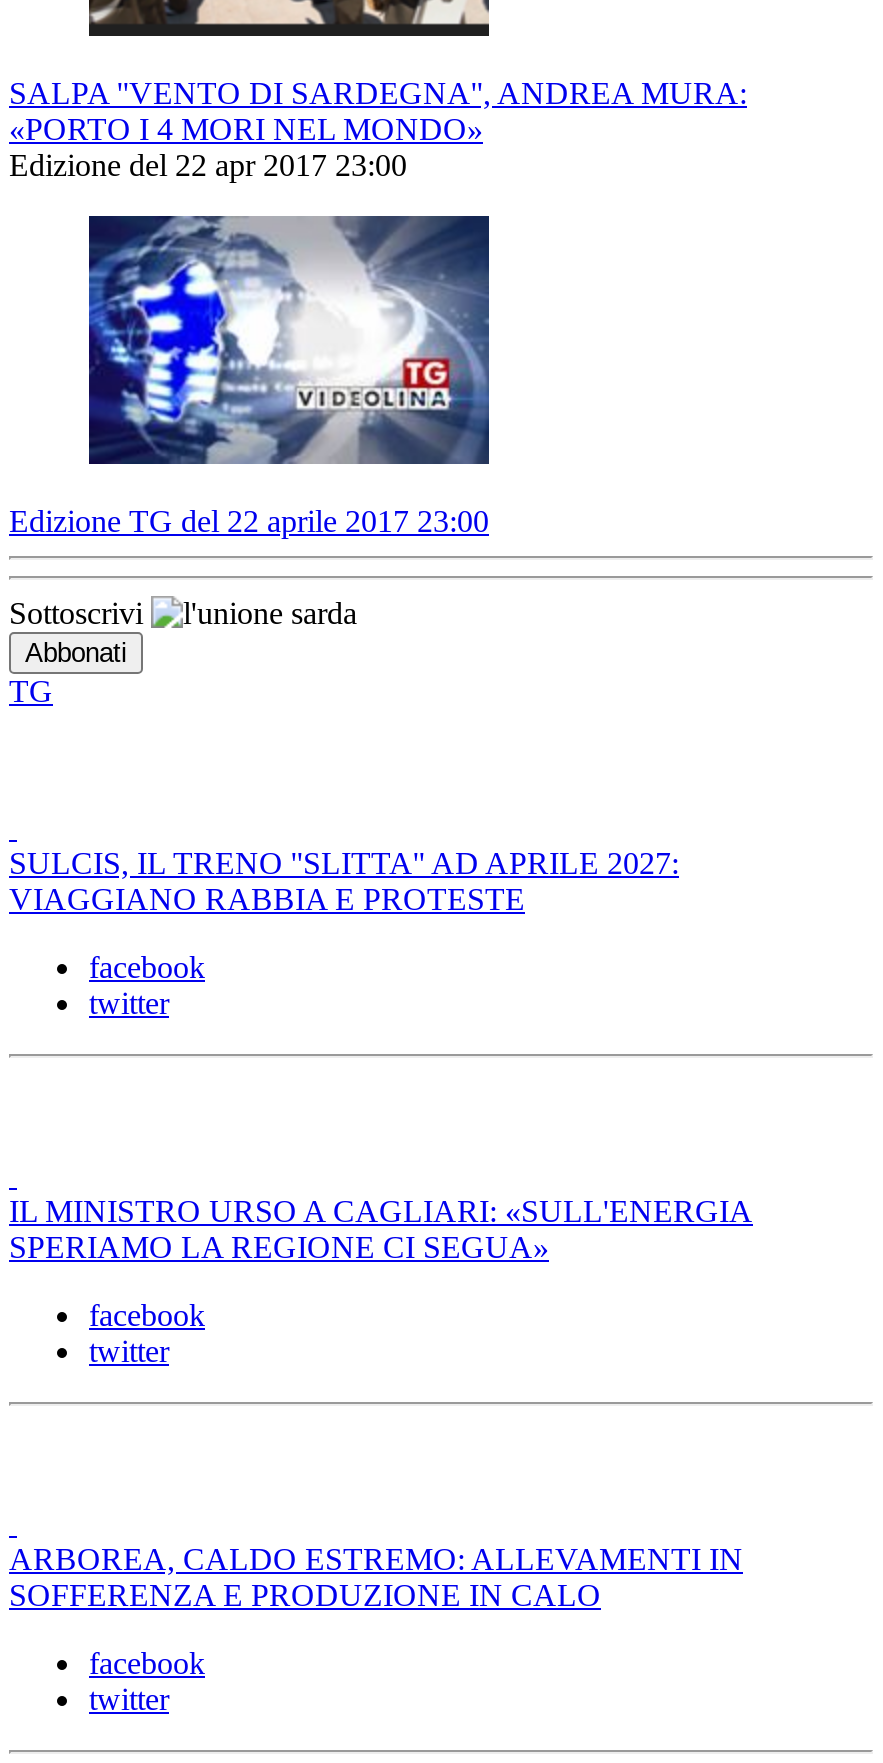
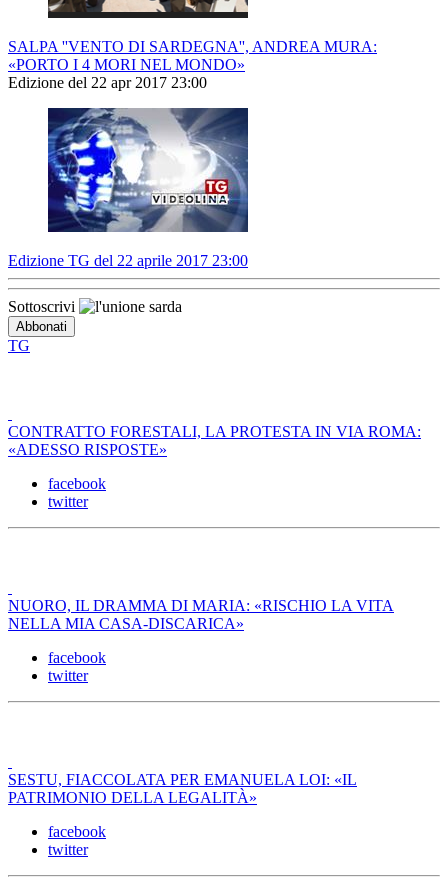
- SULCIS, IL TRENO ''SLITTA'' AD APRILE 2027:
- VIAGGIANO RABBIA E PROTESTE
+ CONTRATTO FORESTALI, LA PROTESTA IN VIA ROMA:
+ «ADESSO RISPOSTE»

- IL MINISTRO URSO A CAGLIARI: «SULL'ENERGIA
- SPERIAMO LA REGIONE CI SEGUA»
+ NUORO, IL DRAMMA DI MARIA: «RISCHIO LA VITA
+ NELLA MIA CASA-DISCARICA»

- ARBOREA, CALDO ESTREMO: ALLEVAMENTI IN
- SOFFERENZA E PRODUZIONE IN CALO
+ SESTU, FIACCOLATA PER EMANUELA LOI: «IL
+ PATRIMONIO DELLA LEGALITÀ»
